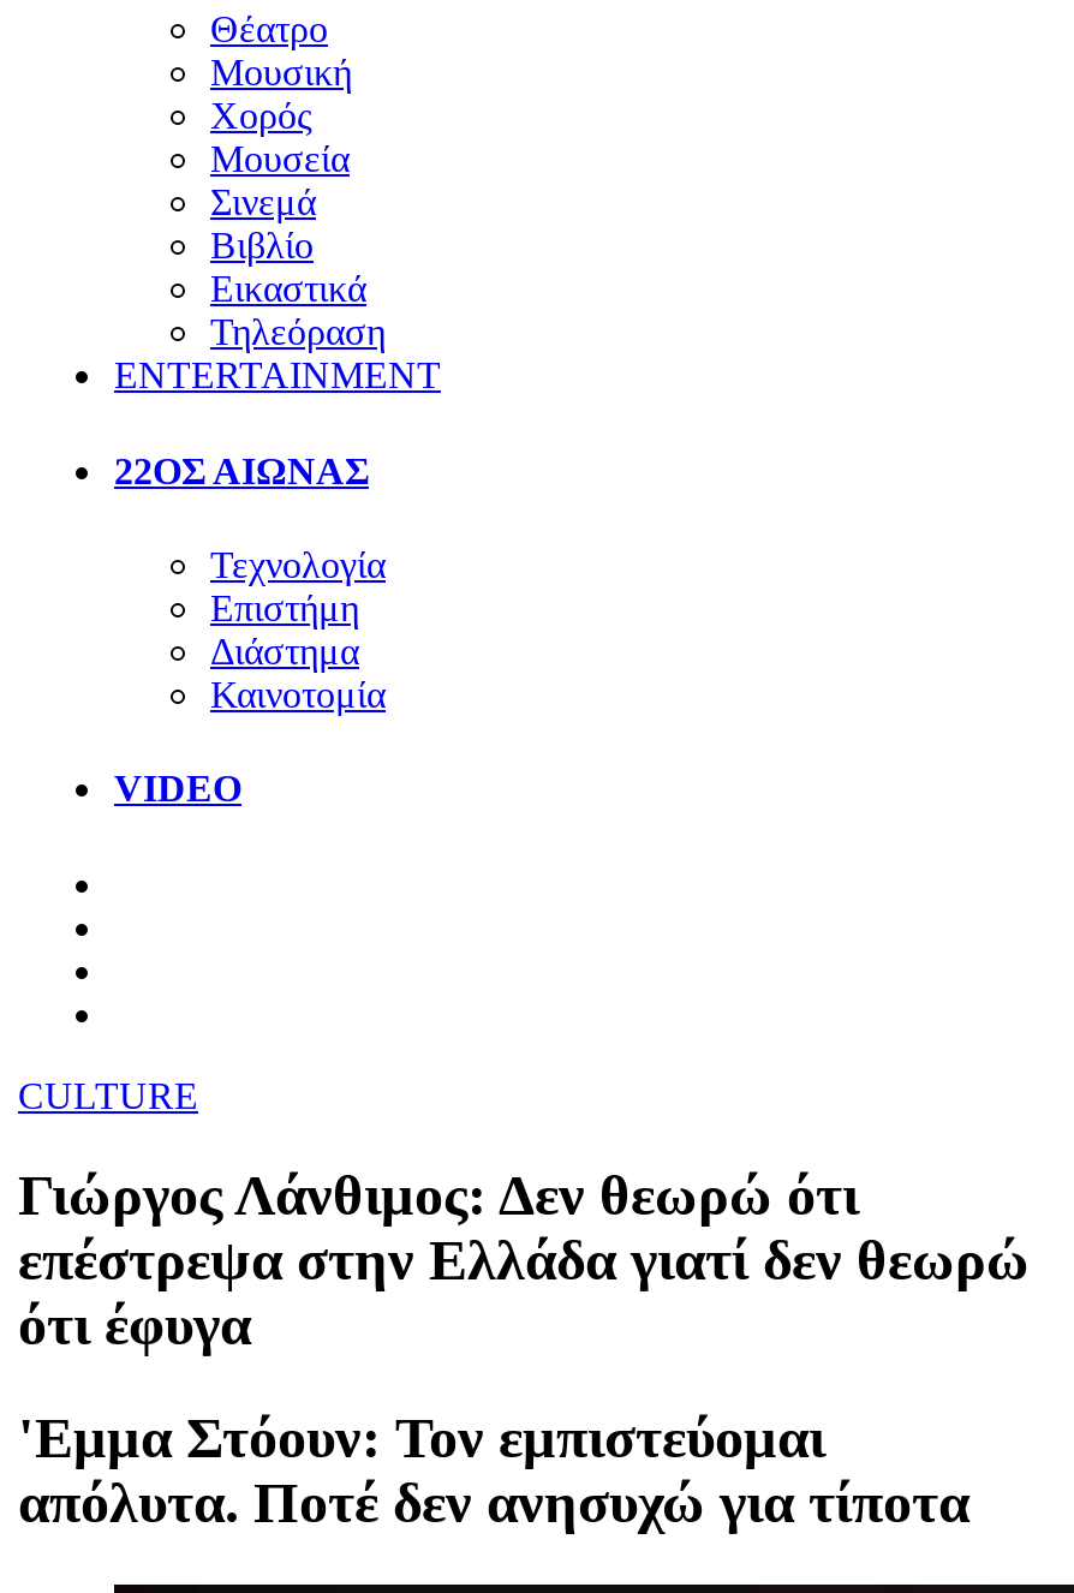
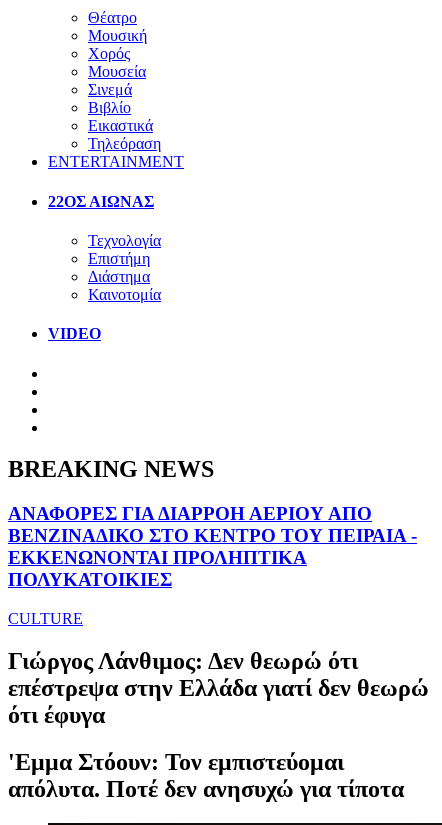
+ BREAKING NEWS
+ ΑΝΑΦΟΡΕΣ ΓΙΑ ΔΙΑΡΡΟΗ ΑΕΡΙΟΥ ΑΠΟ
+ ΒΕΝΖΙΝΑΔΙΚΟ ΣΤΟ ΚΕΝΤΡΟ ΤΟΥ ΠΕΙΡΑΙΑ -
+ ΕΚΚΕΝΩΝΟΝΤΑΙ ΠΡΟΛΗΠΤΙΚΑ
+ ΠΟΛΥΚΑΤΟΙΚΙΕΣ
